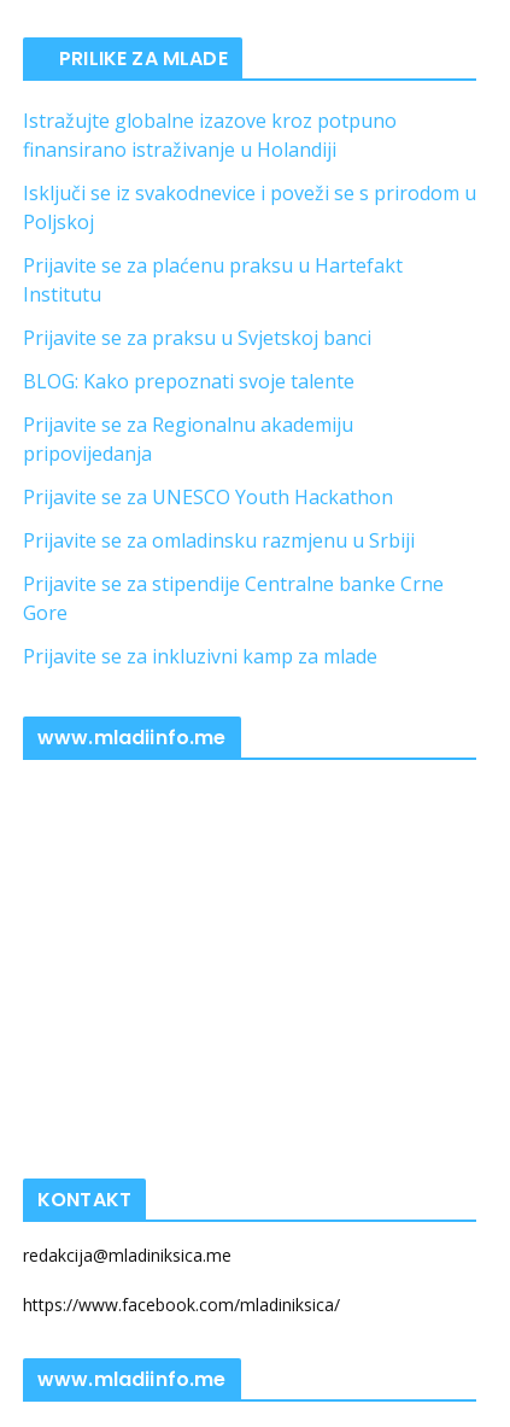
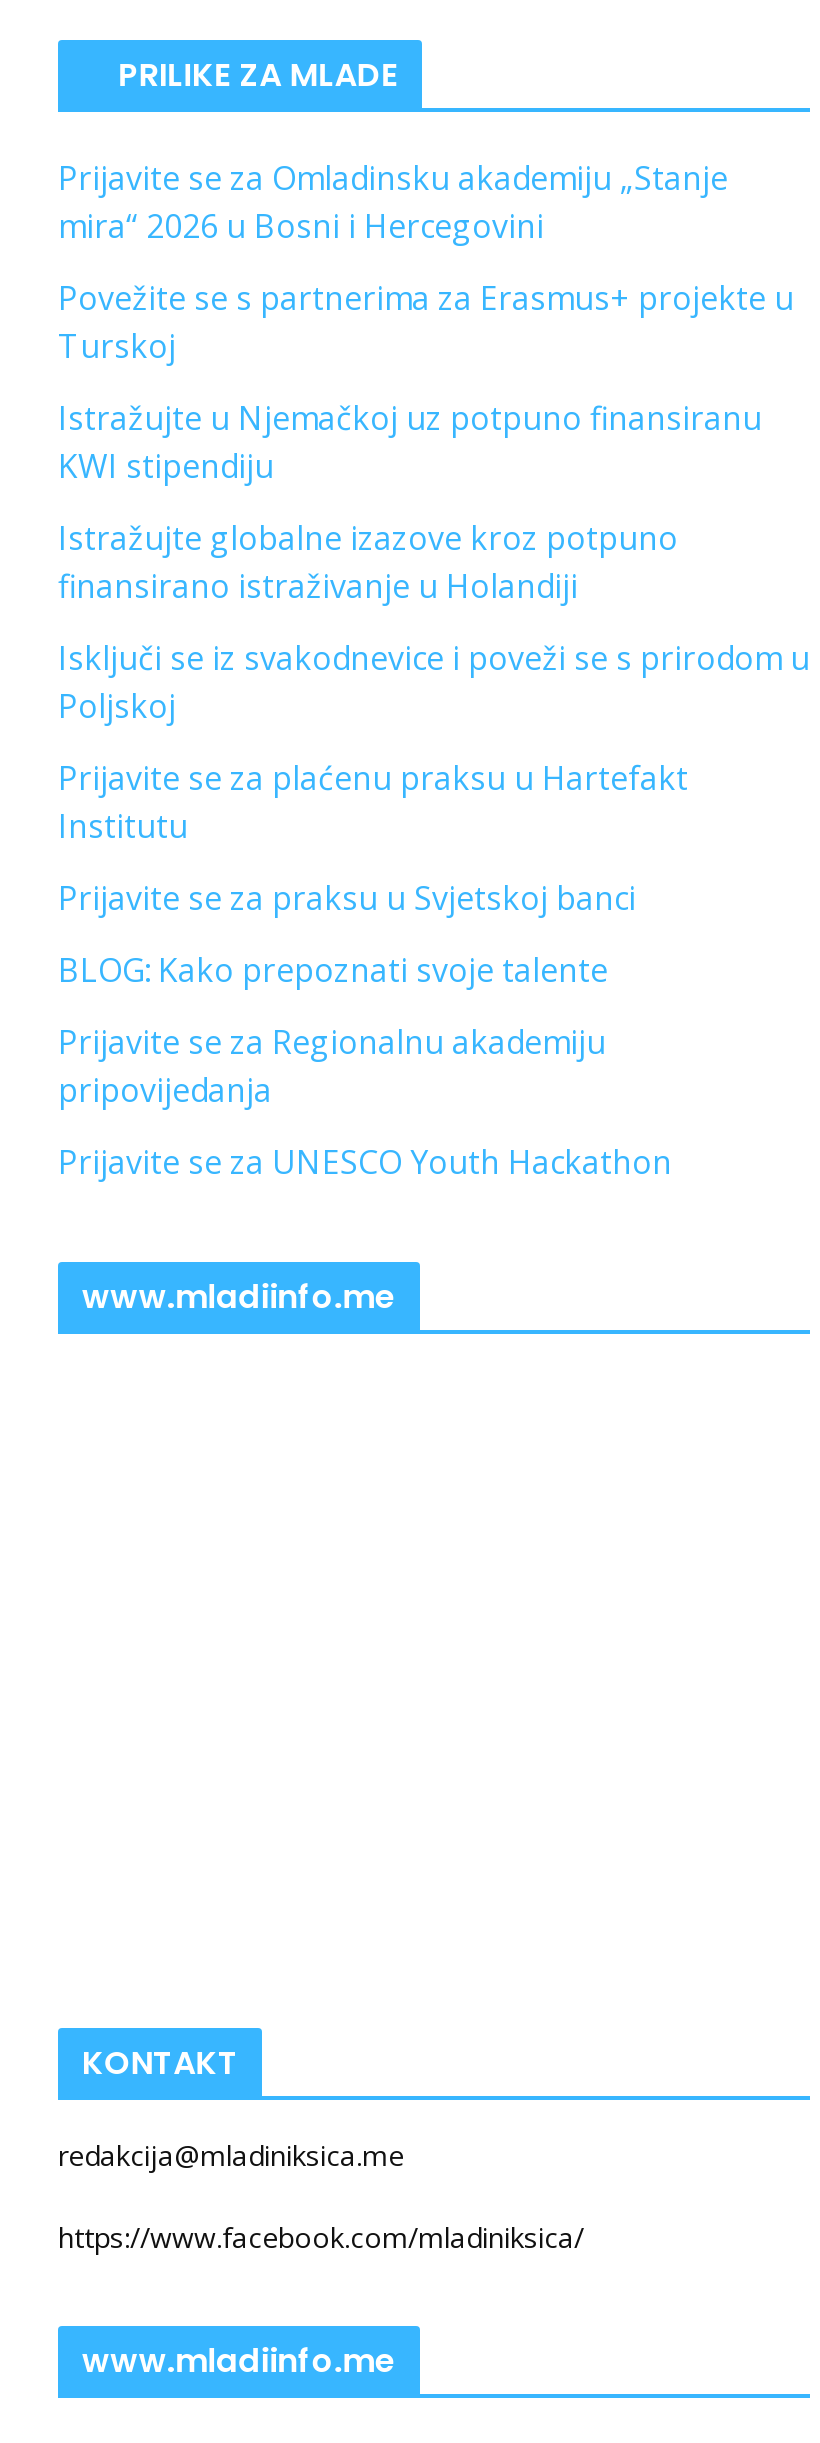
+ Prijavite se za Omladinsku akademiju „Stanje
+ mira“ 2026 u Bosni i Hercegovini
+ Povežite se s partnerima za Erasmus+ projekte u
+ Turskoj
+ Istražujte u Njemačkoj uz potpuno finansiranu
+ KWI stipendiju

moved down: Istražujte globalne izazove kroz potpuno | finansirano istraživanje u Holandiji | Isključi se iz svakodnevice i poveži se s prirodom u | ... | pripovijedanja | Prijavite se za UNESCO Youth Hackathon

- Prijavite se za omladinsku razmjenu u Srbiji
- Prijavite se za stipendije Centralne banke Crne
- Gore
- Prijavite se za inkluzivni kamp za mlade
